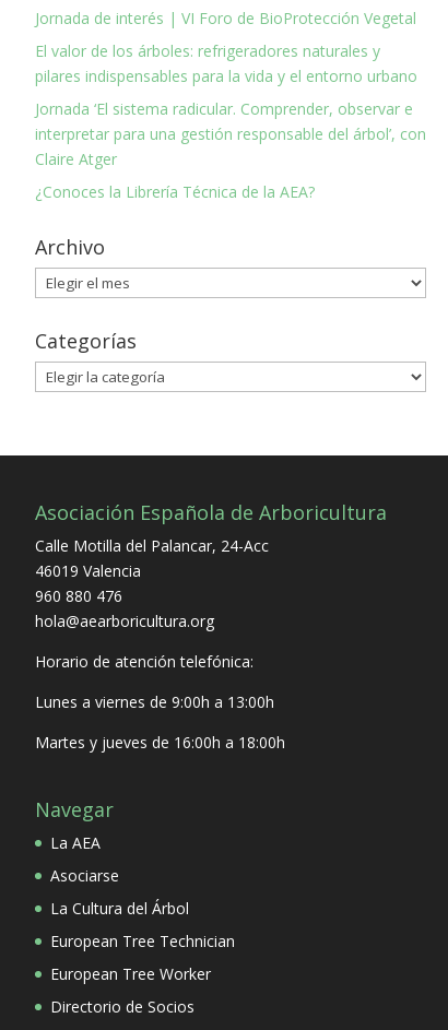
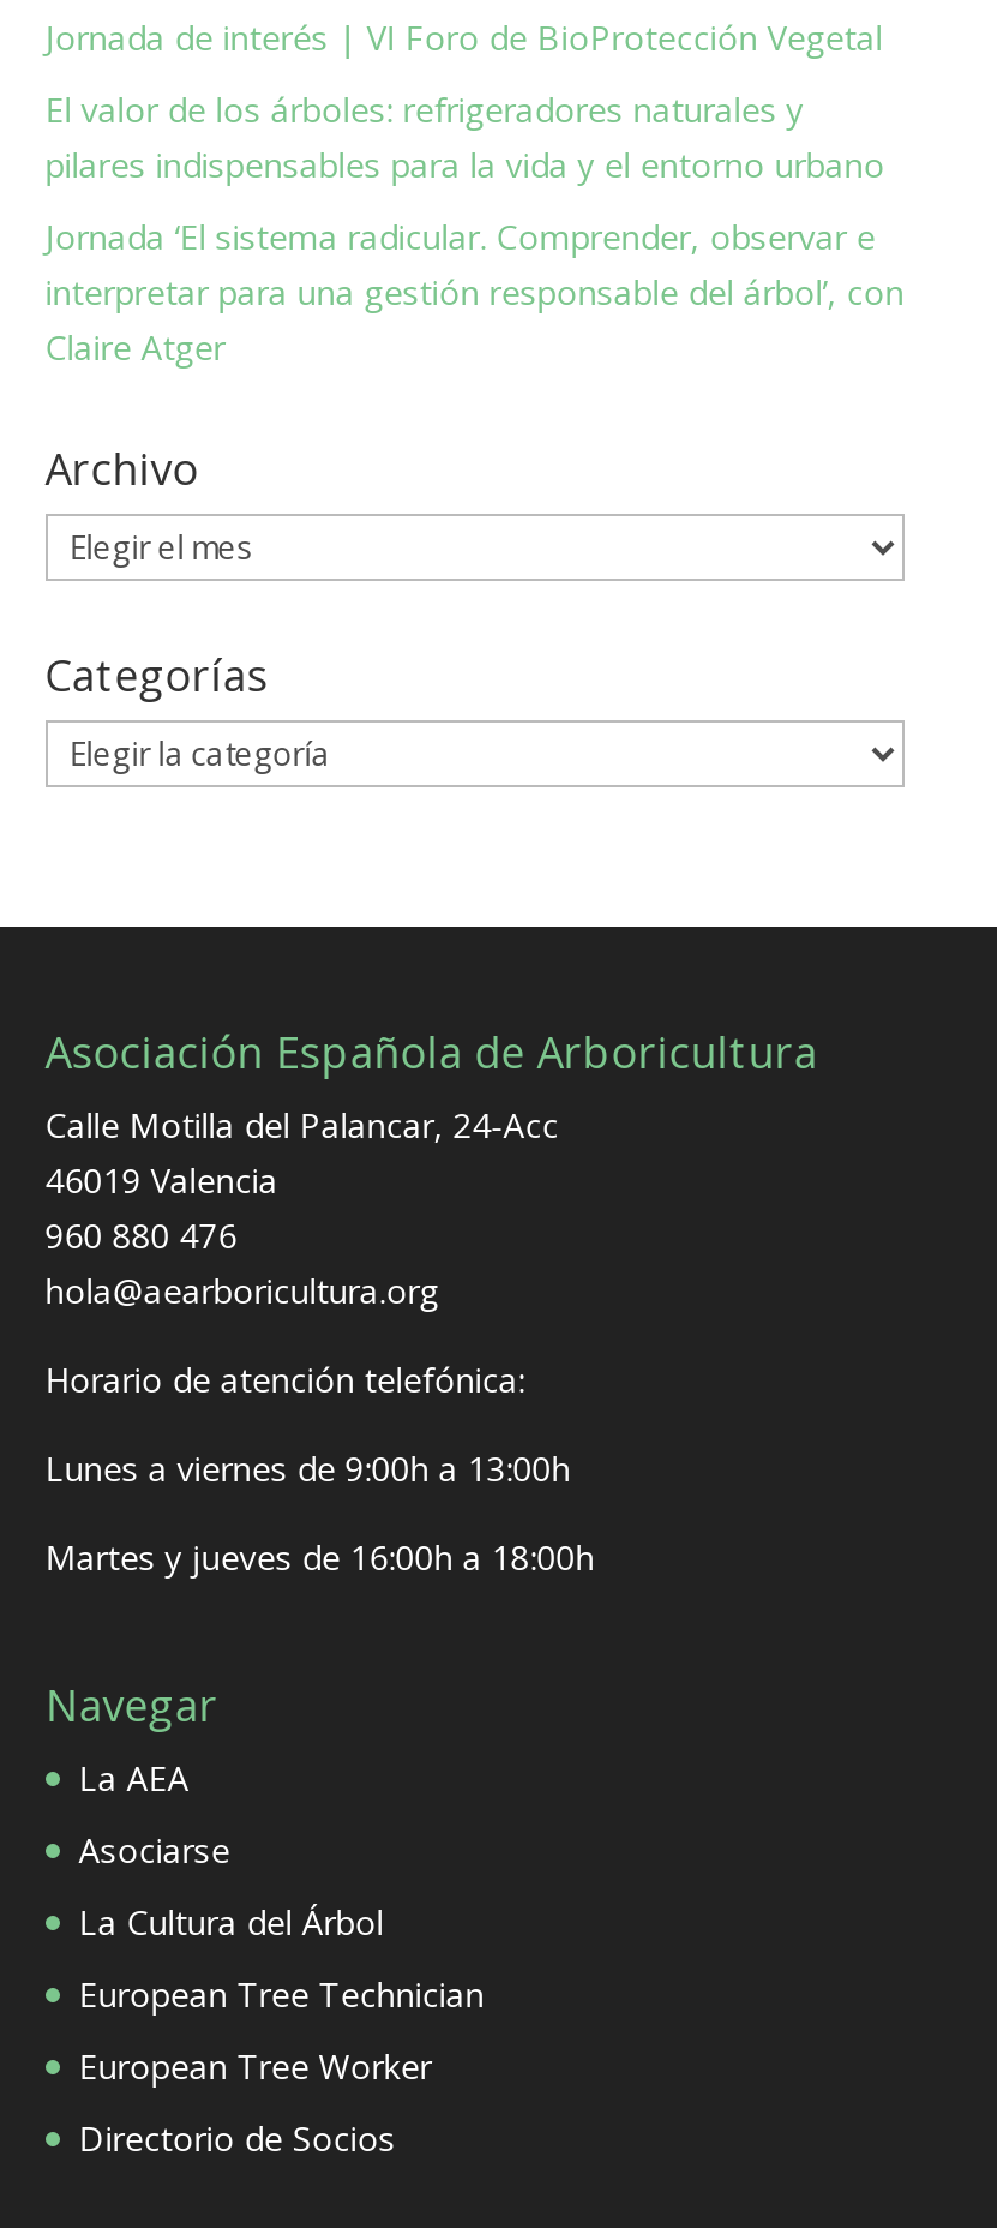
- ¿Conoces la Librería Técnica de la AEA?
